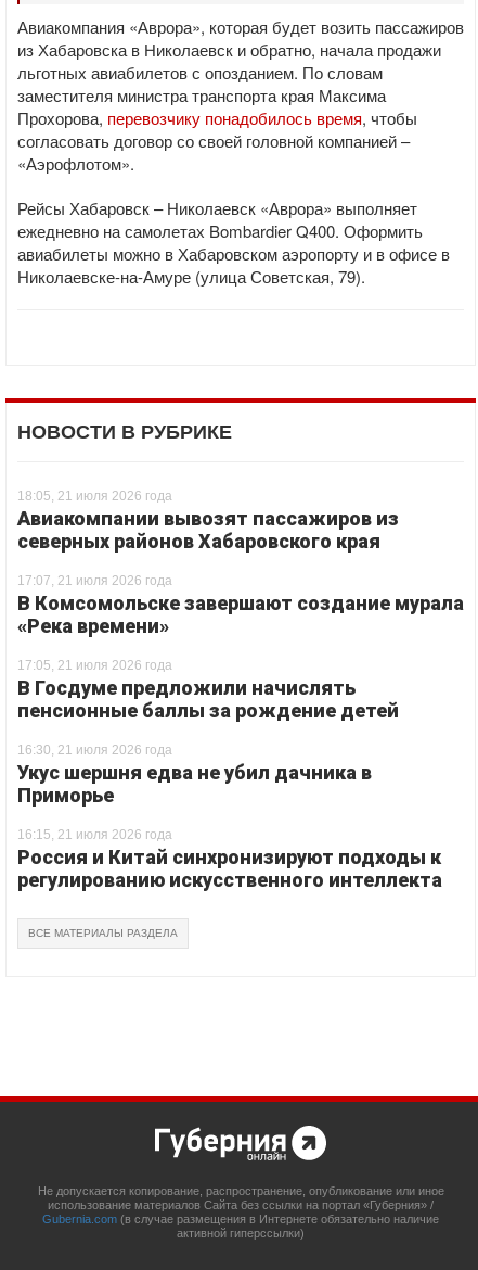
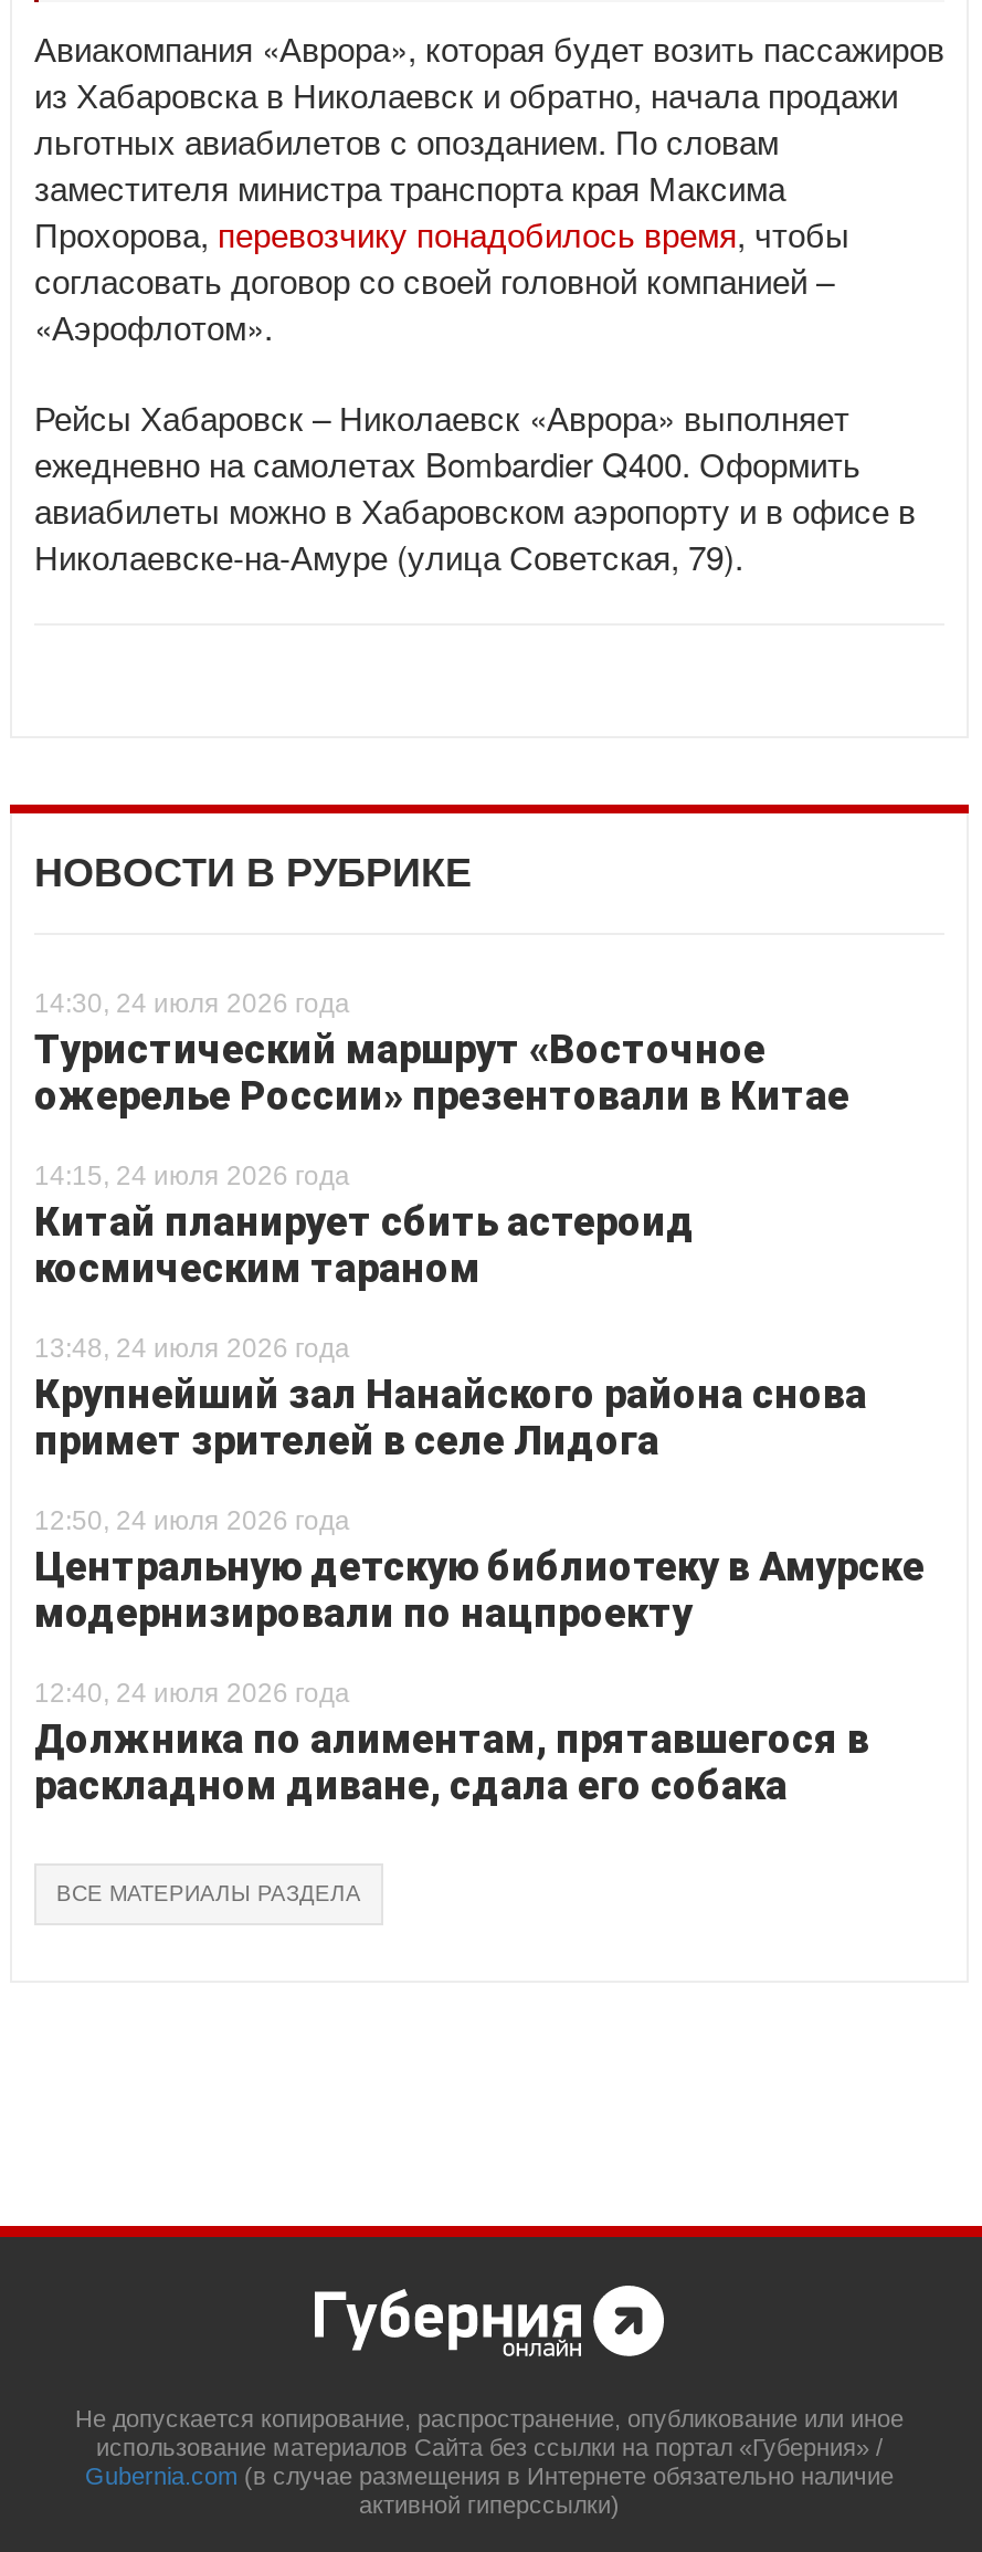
- 18:05, 21 июля 2026 года
- Авиакомпании вывозят пассажиров из
- северных районов Хабаровского края
+ 14:30, 24 июля 2026 года
+ Туристический маршрут «Восточное
+ ожерелье России» презентовали в Китае

- 17:07, 21 июля 2026 года
- В Комсомольске завершают создание мурала
- «Река времени»
+ 14:15, 24 июля 2026 года
+ Китай планирует сбить астероид
+ космическим тараном

- 17:05, 21 июля 2026 года
- В Госдуме предложили начислять
- пенсионные баллы за рождение детей
+ 13:48, 24 июля 2026 года
+ Крупнейший зал Нанайского района снова
+ примет зрителей в селе Лидога

- 16:30, 21 июля 2026 года
- Укус шершня едва не убил дачника в
- Приморье
+ 12:50, 24 июля 2026 года
+ Центральную детскую библиотеку в Амурске
+ модернизировали по нацпроекту

- 16:15, 21 июля 2026 года
- Россия и Китай синхронизируют подходы к
- регулированию искусственного интеллекта
+ 12:40, 24 июля 2026 года
+ Должника по алиментам, прятавшегося в
+ раскладном диване, сдала его собака
